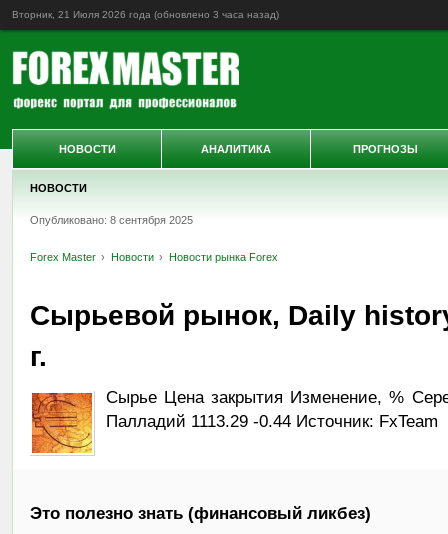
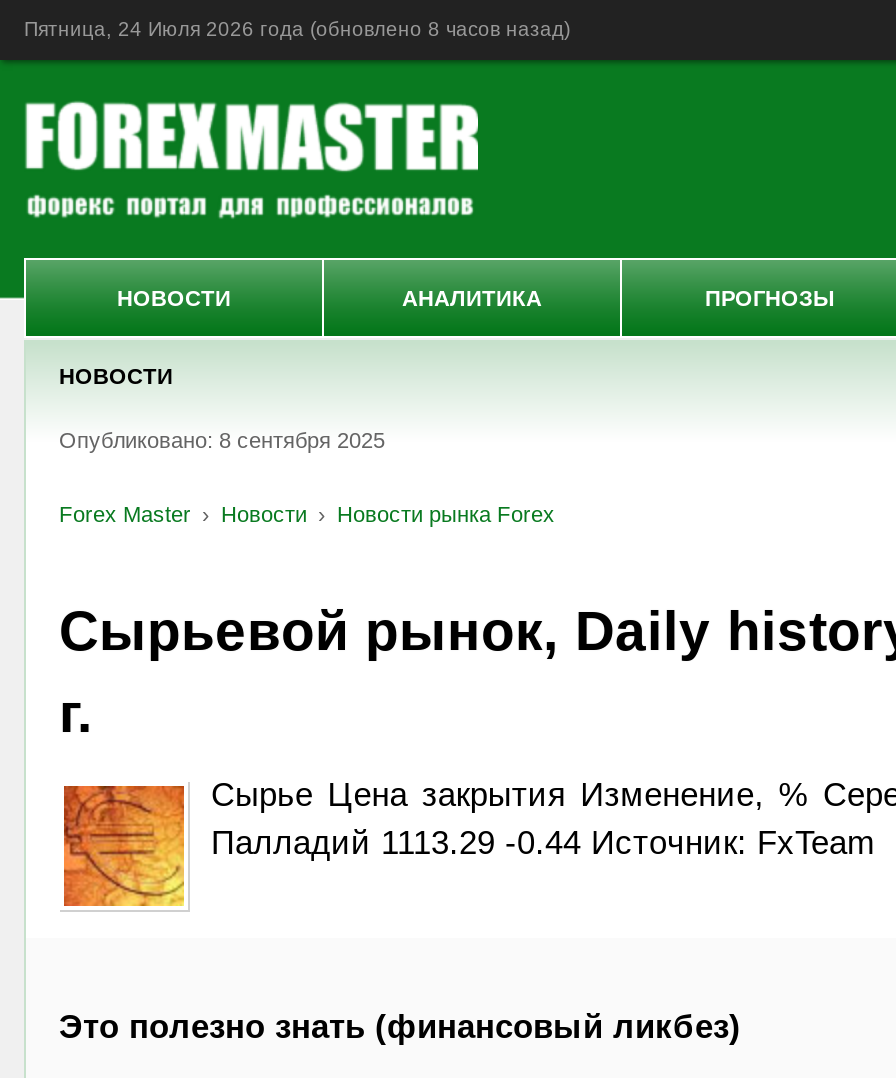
- Вторник, 21 Июля 2026 года (обновлено 3 часа назад)
+ Пятница, 24 Июля 2026 года (обновлено 8 часов назад)
